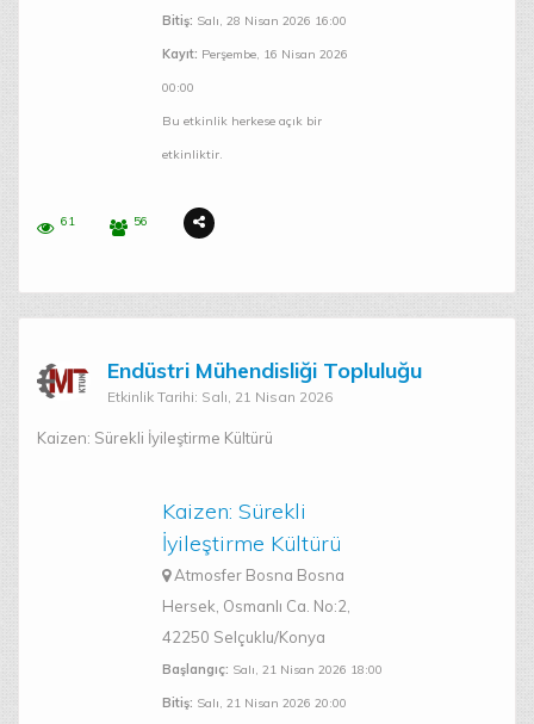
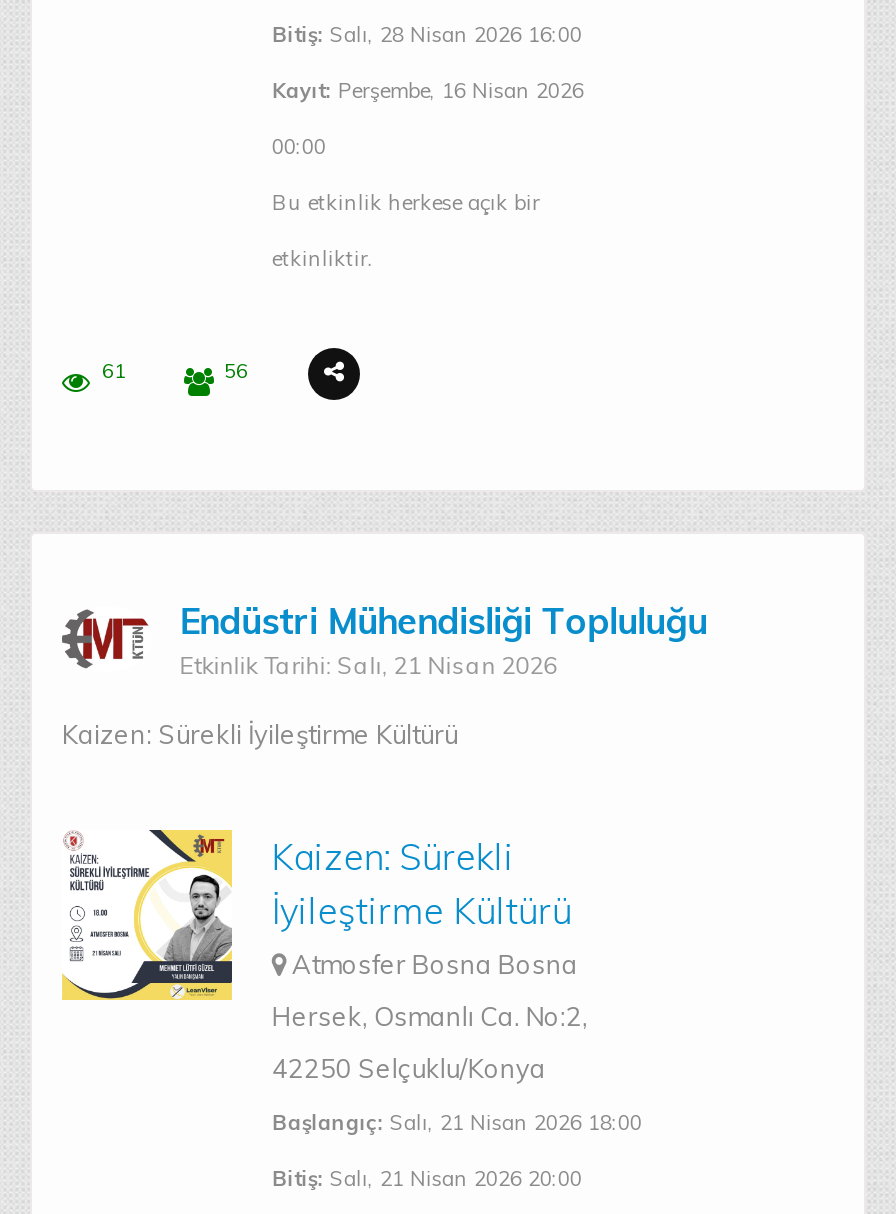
+ [image]
